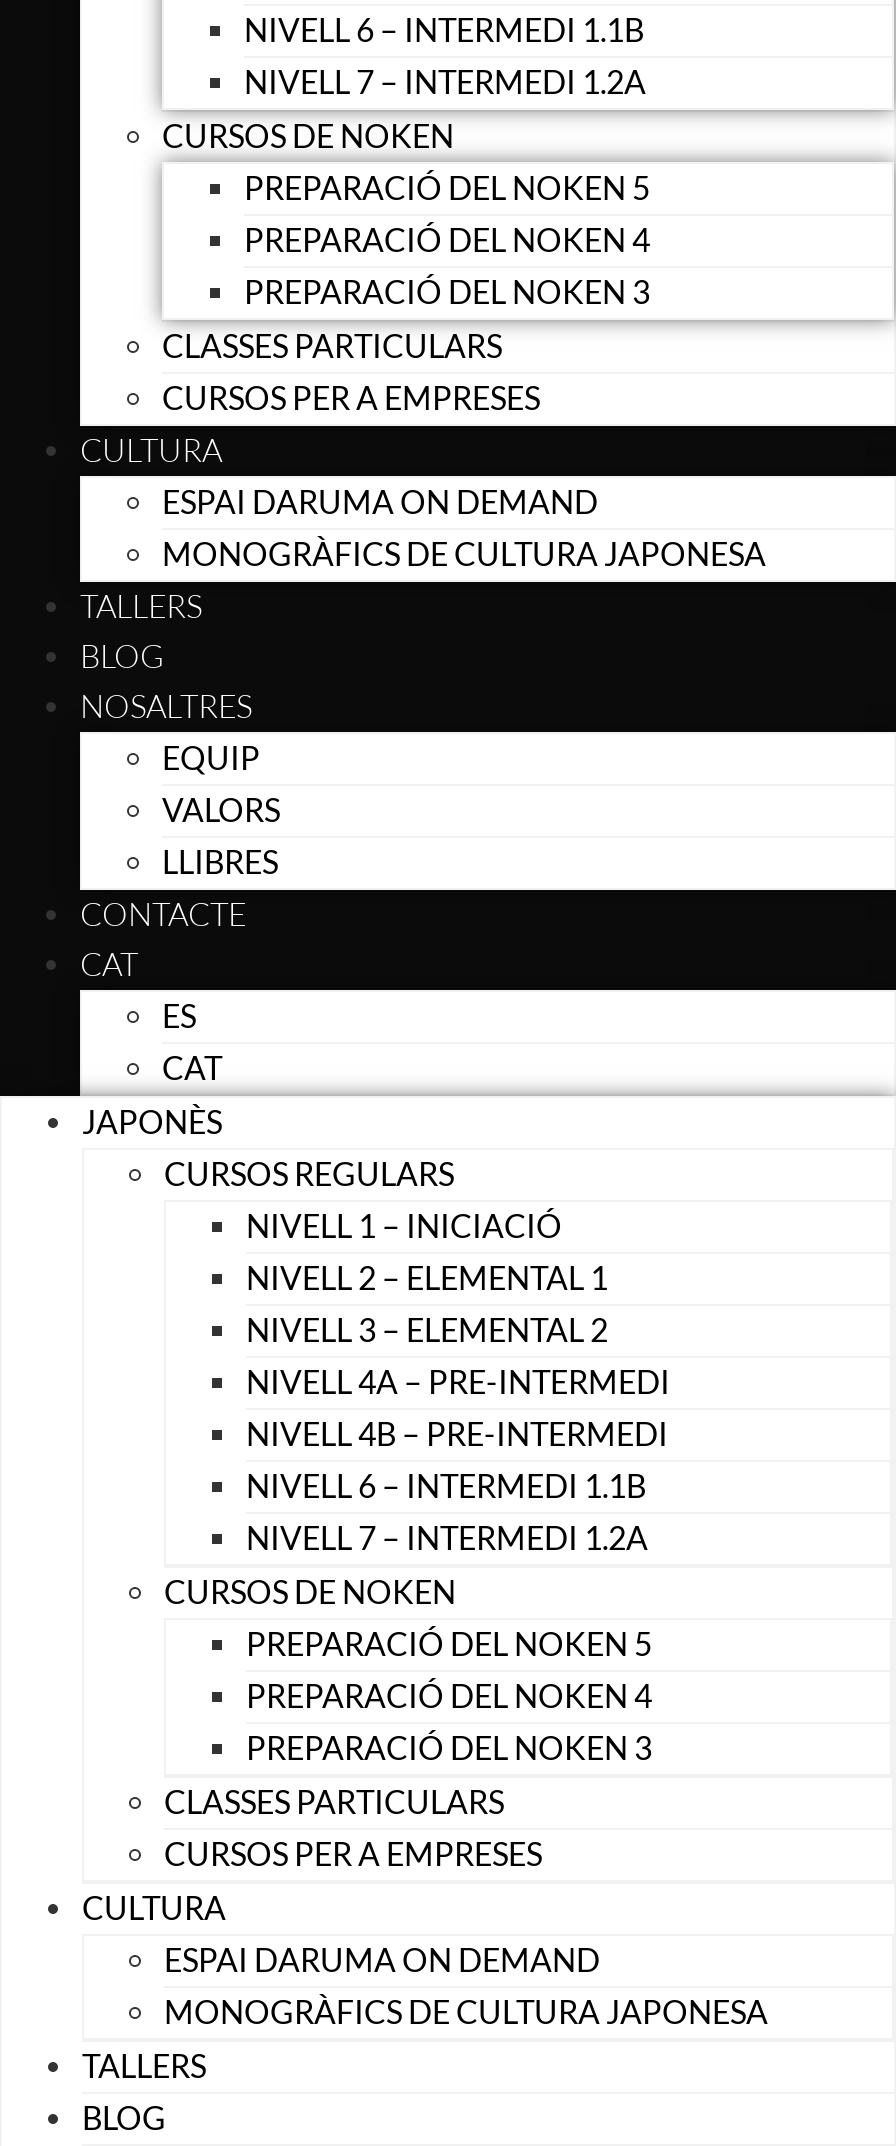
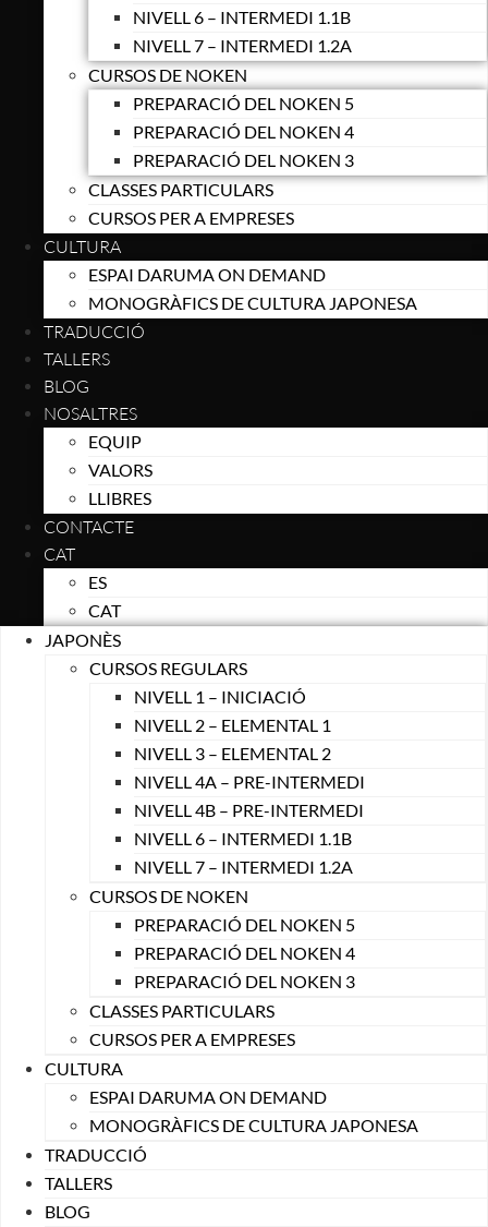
+ TRADUCCIÓ

+ TRADUCCIÓ
